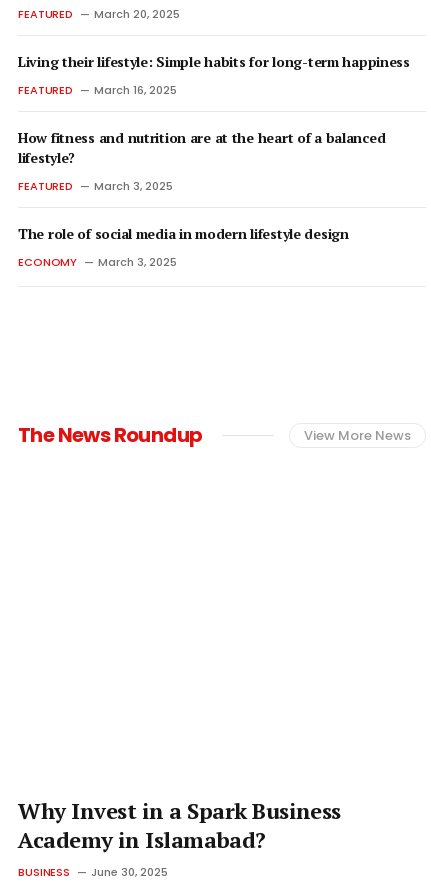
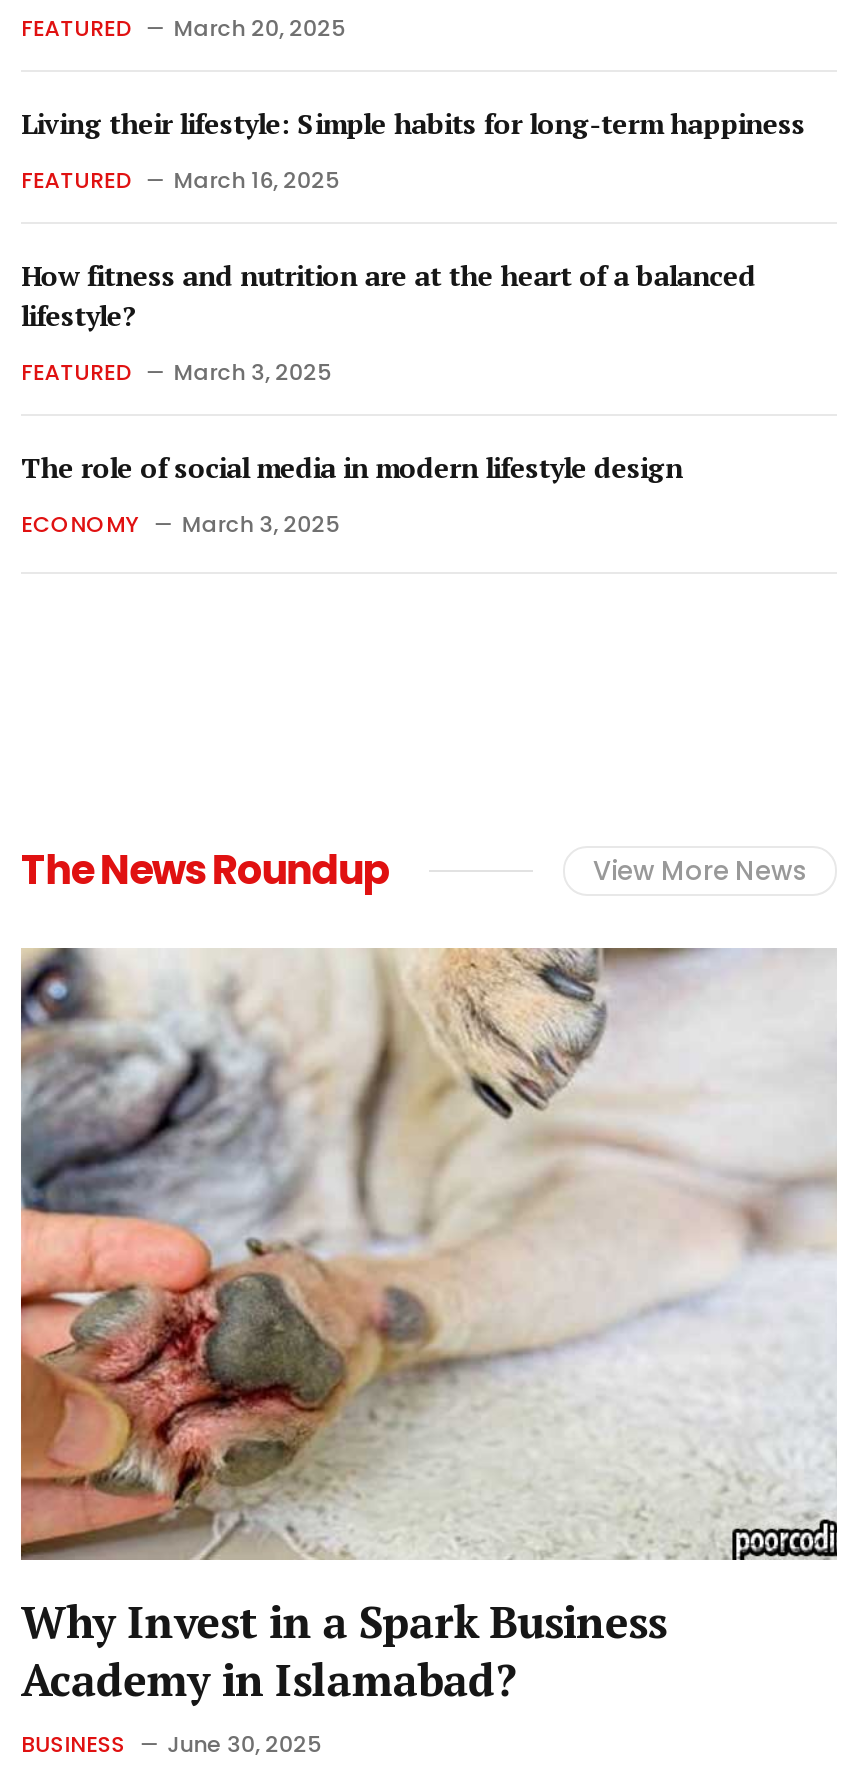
+ [image]
